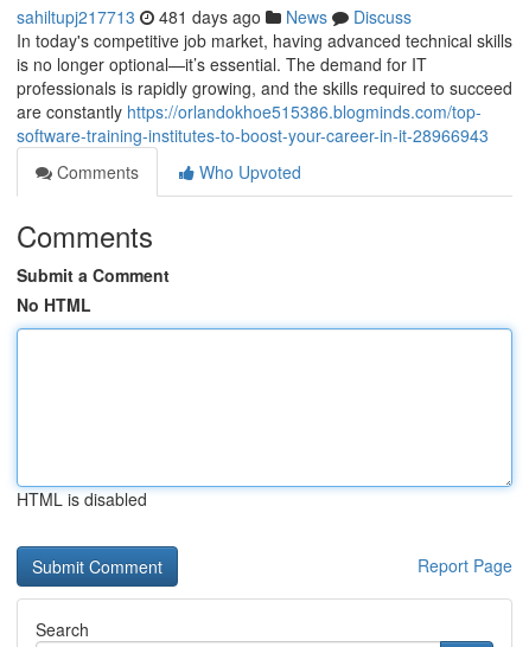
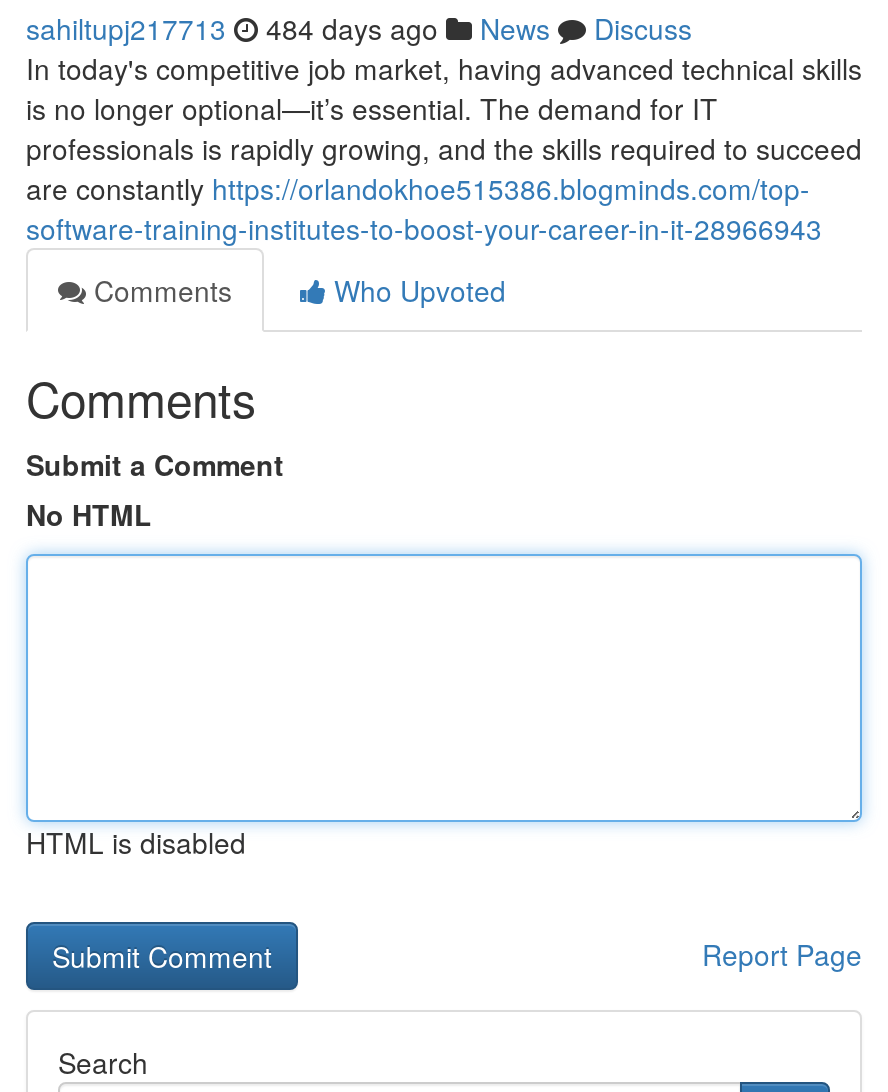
- sahiltupj217713 481 days ago News Discuss
+ sahiltupj217713 484 days ago News Discuss
